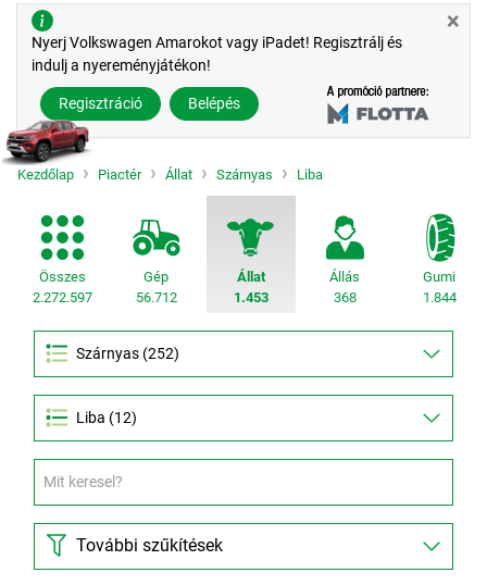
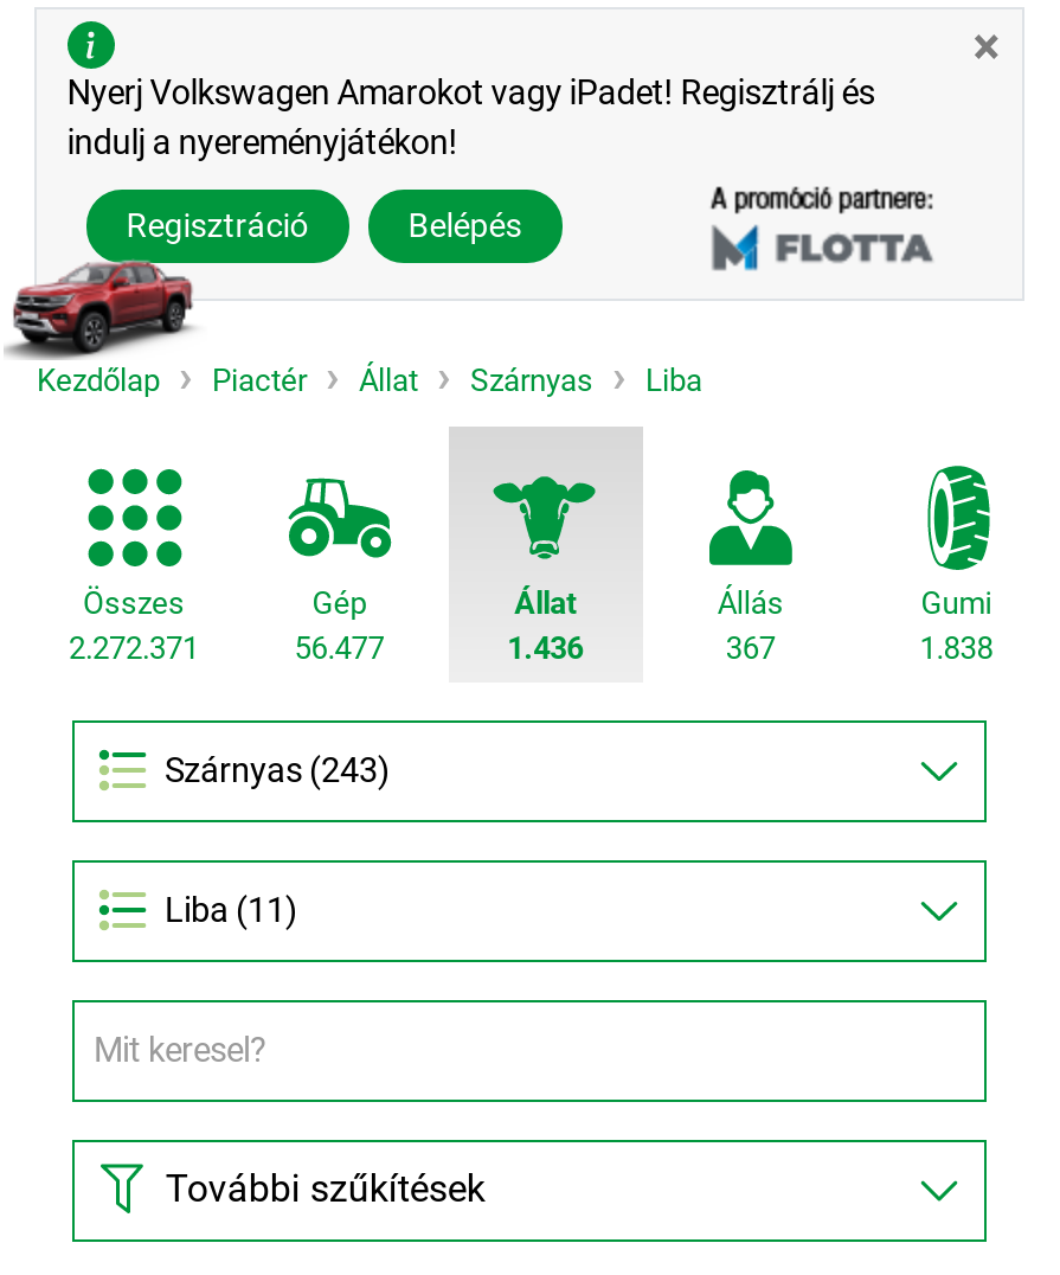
- 2.272.597
+ 2.272.371

- 56.712
+ 56.477

- 1.453
+ 1.436

- 368
+ 367

- 1.844
+ 1.838

- Liba (12)
+ Liba (11)
